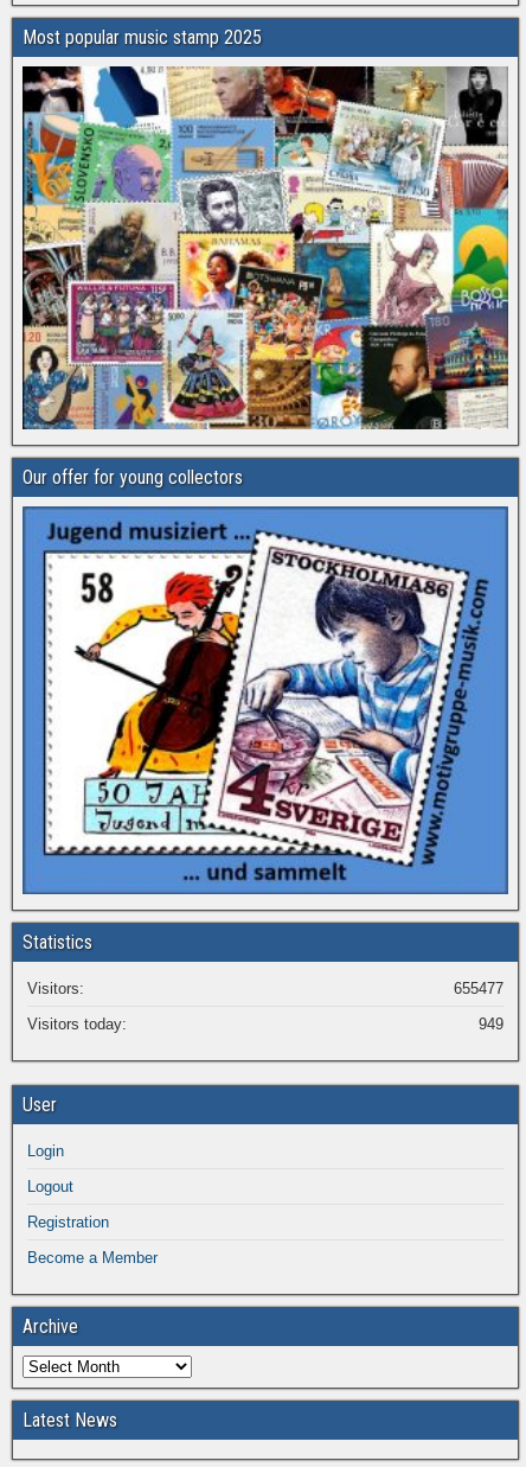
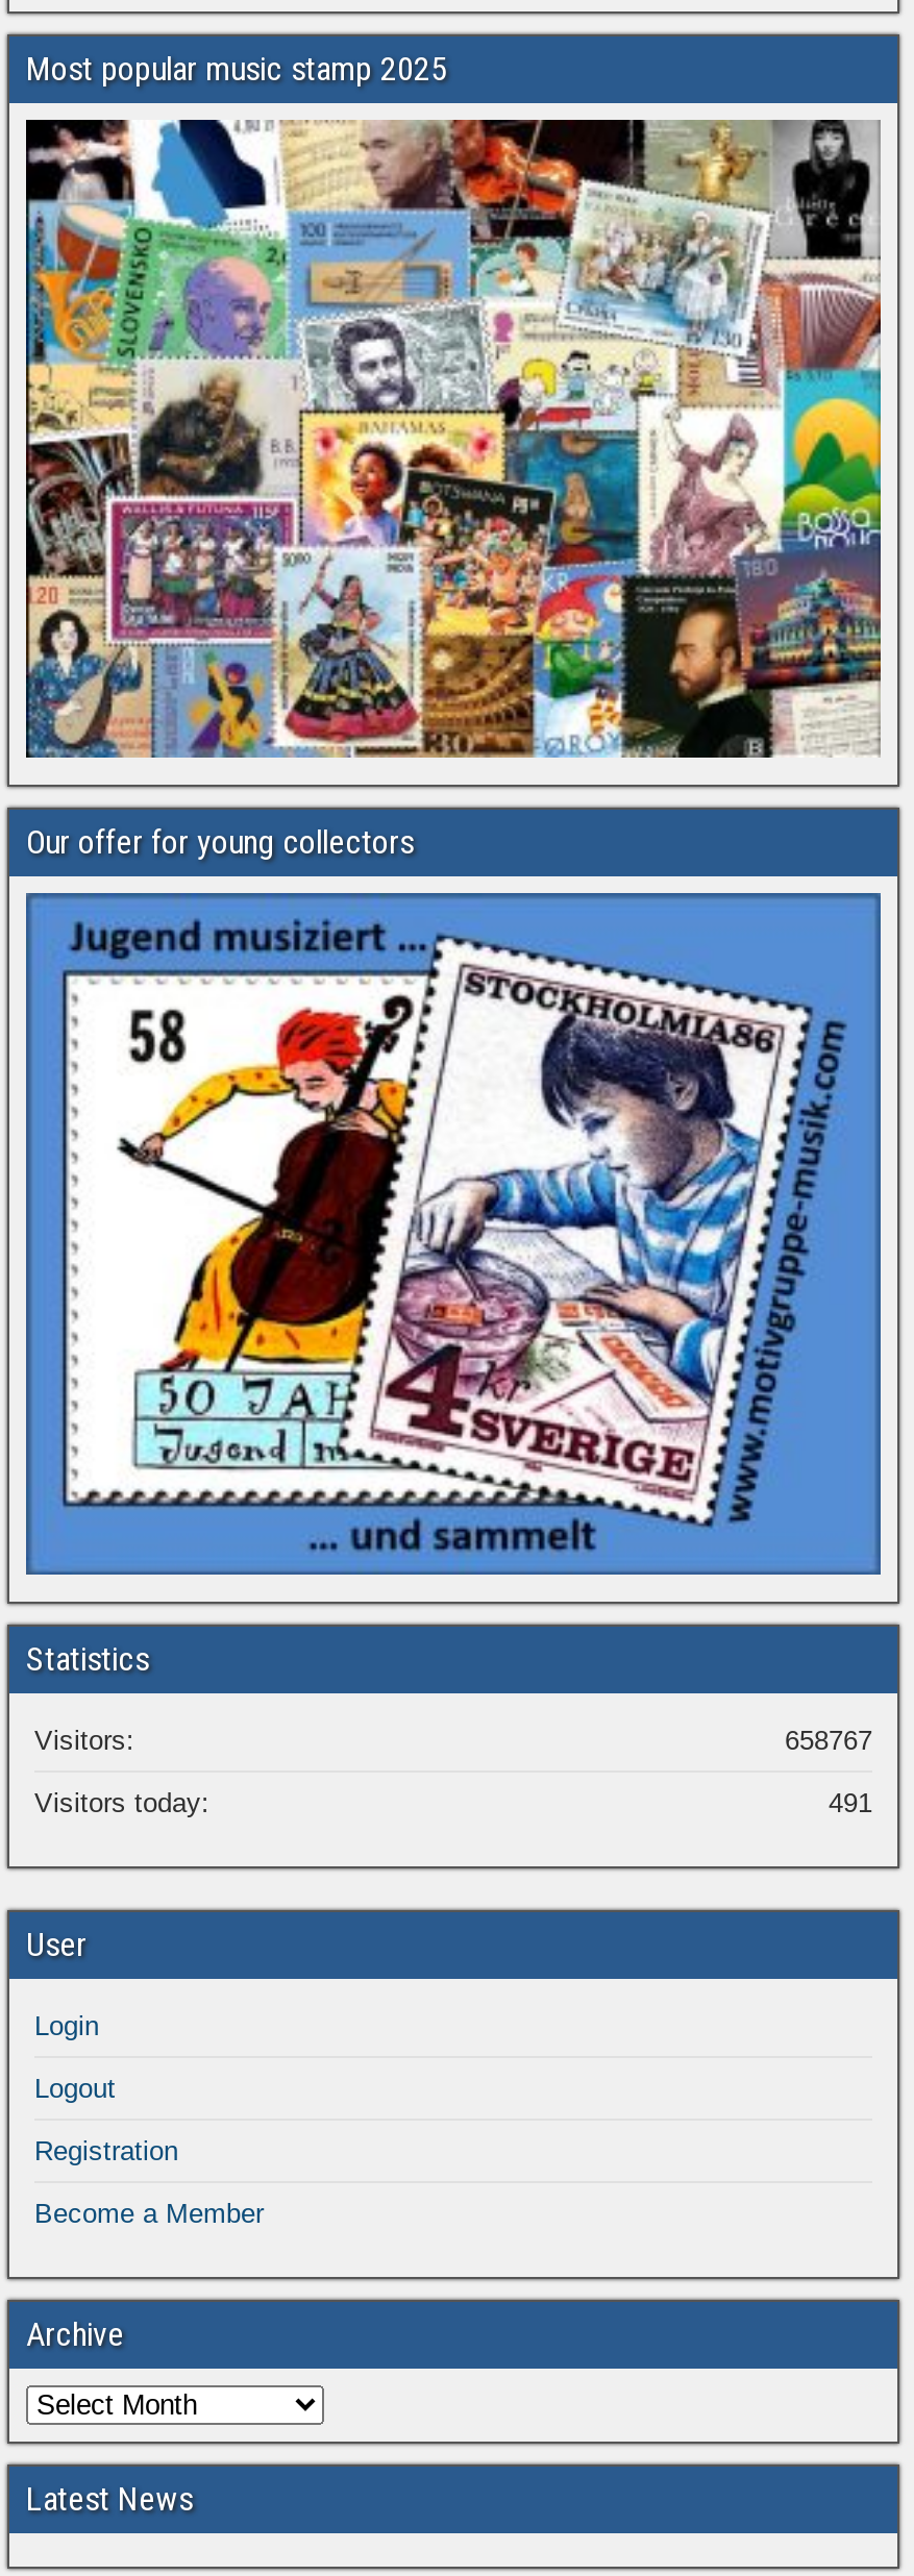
- 655477
+ 658767

- 949
+ 491
